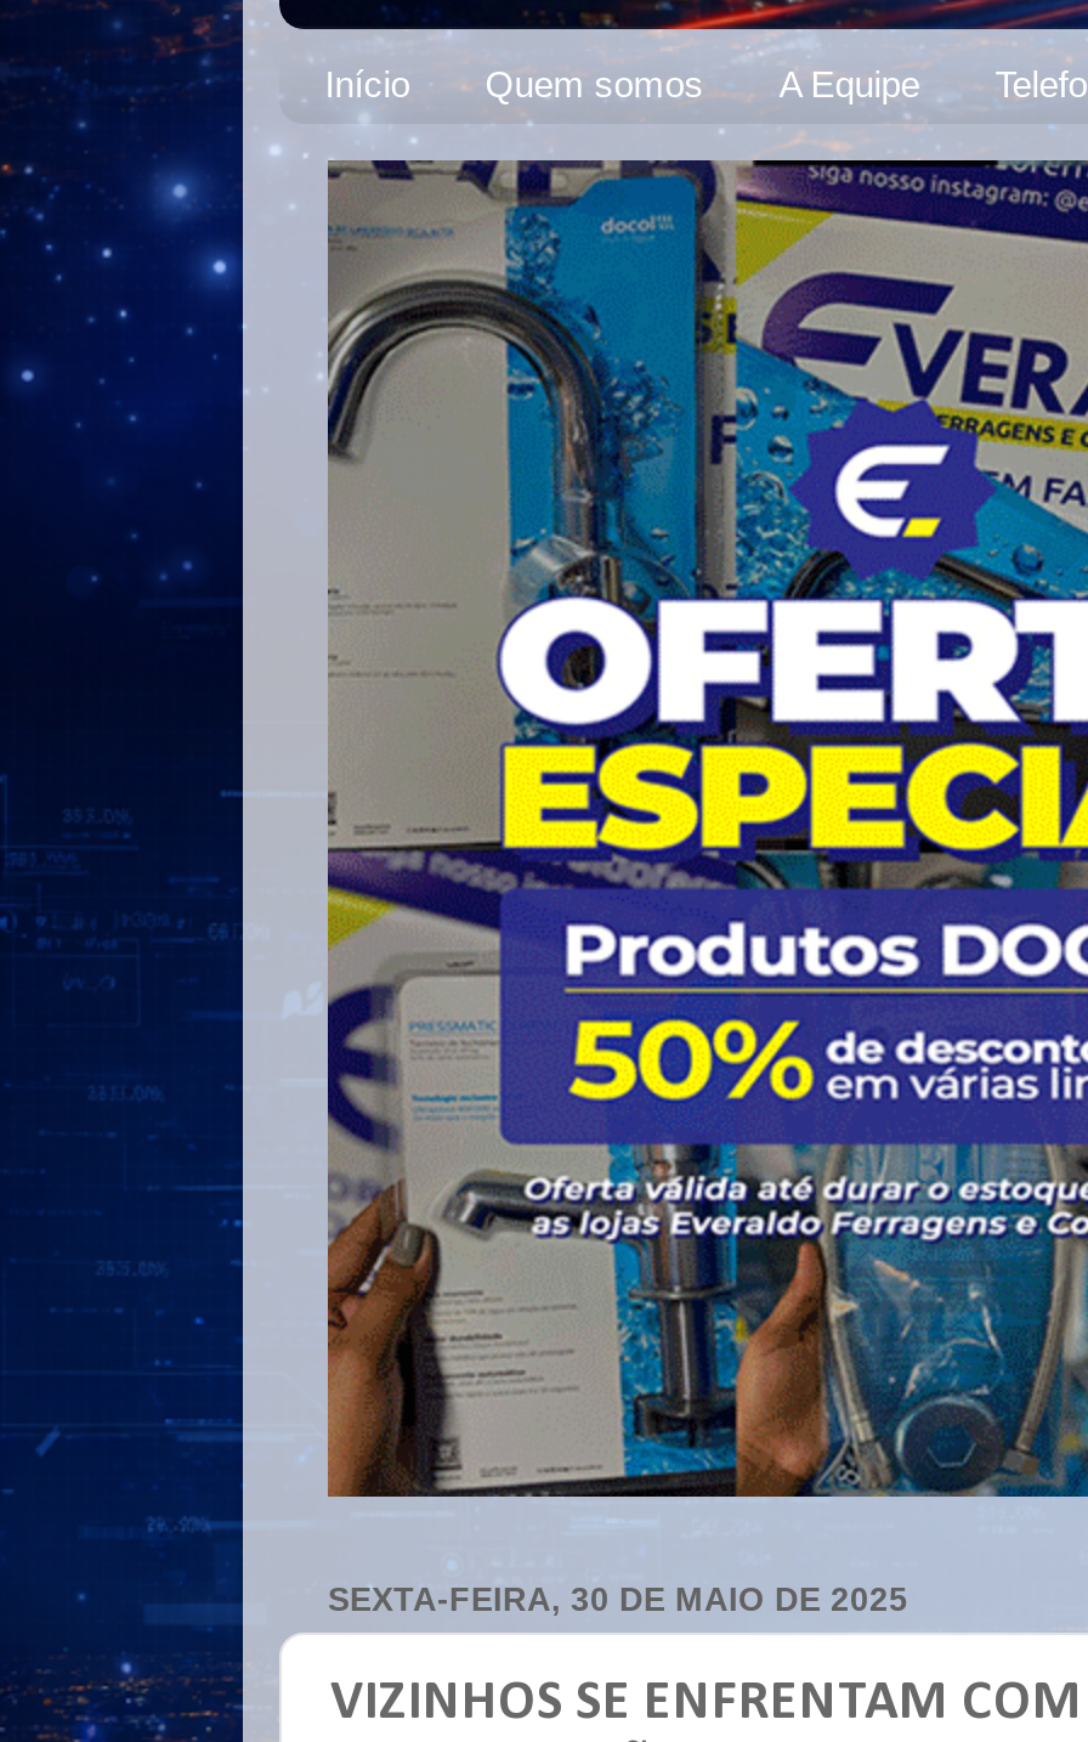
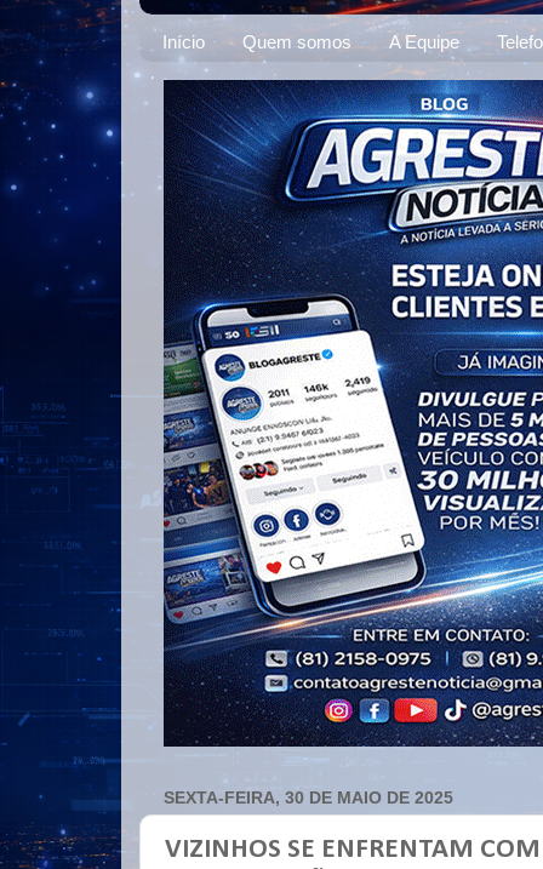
- [image]
+ [image]
